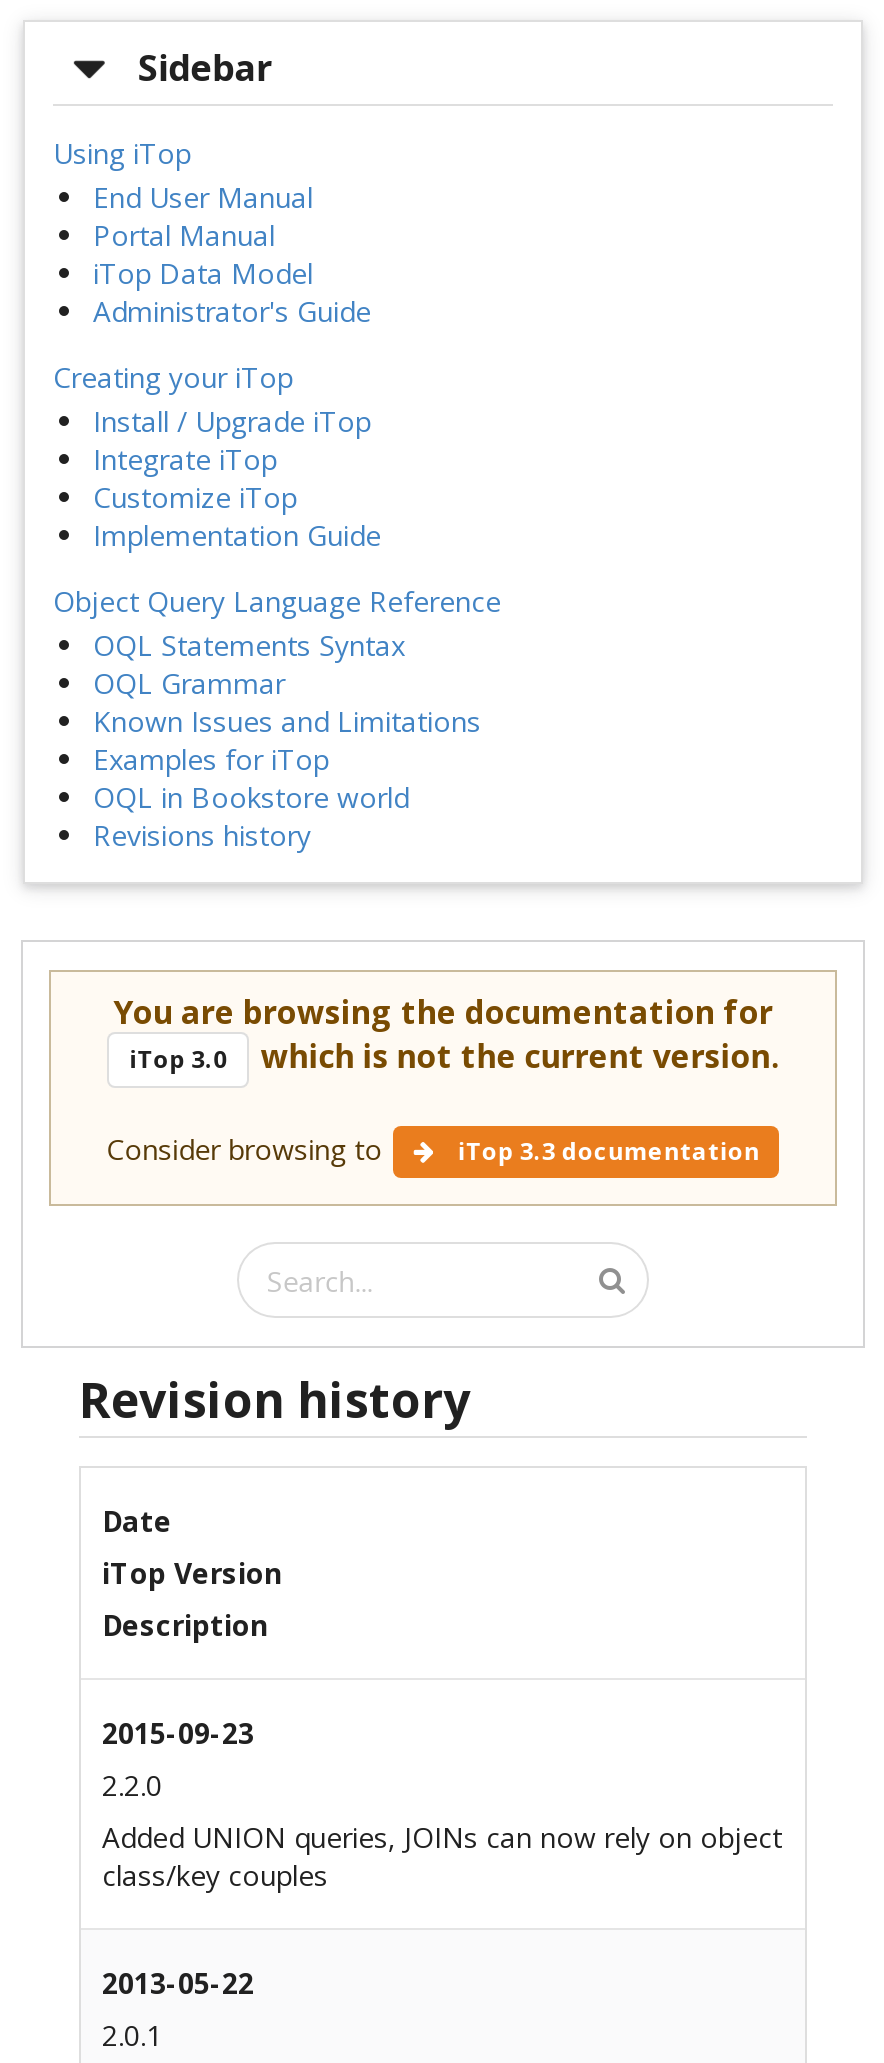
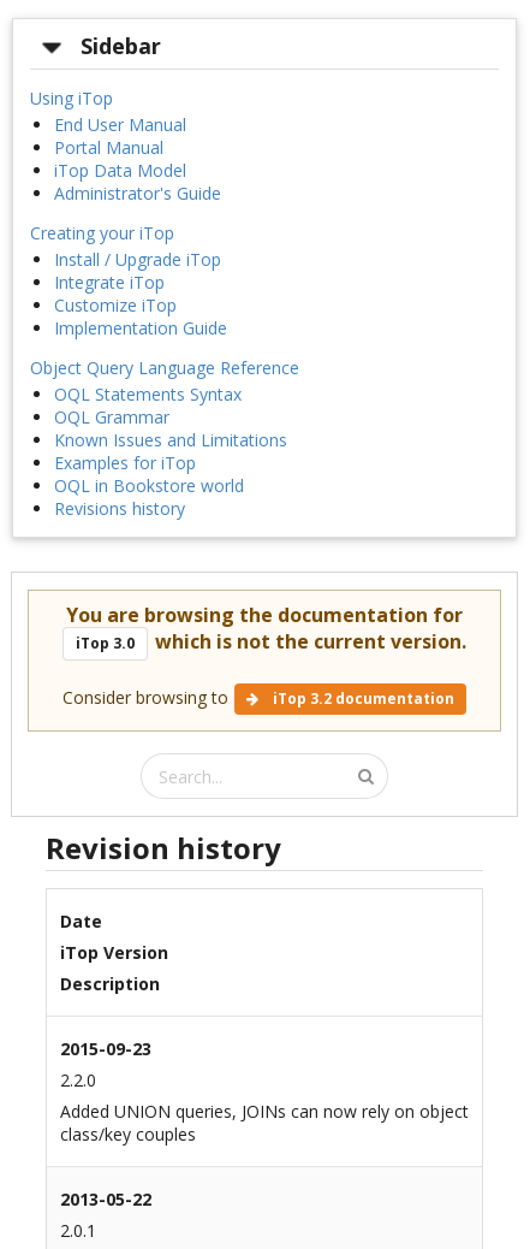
- iTop 3.3 documentation
+ iTop 3.2 documentation
